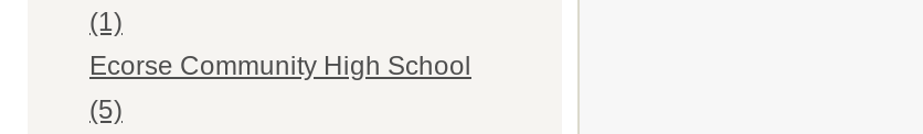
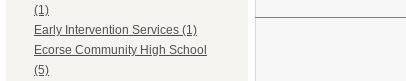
+ Early Intervention Services (1)
